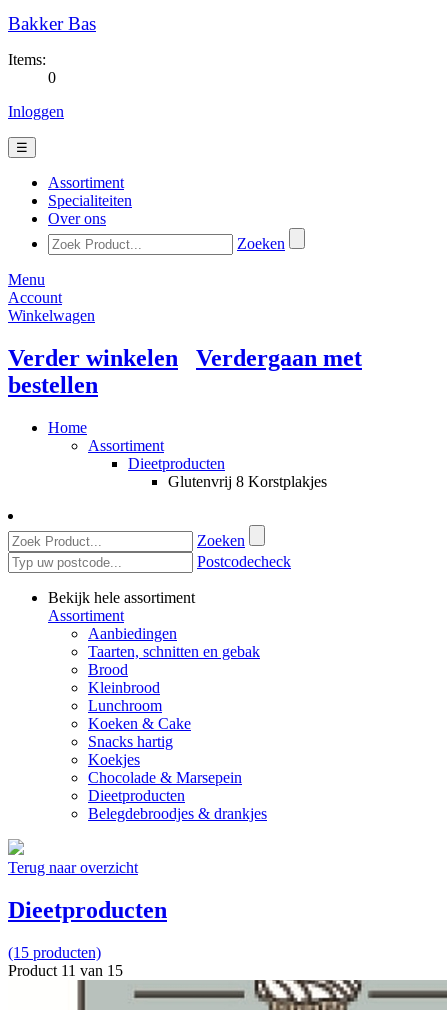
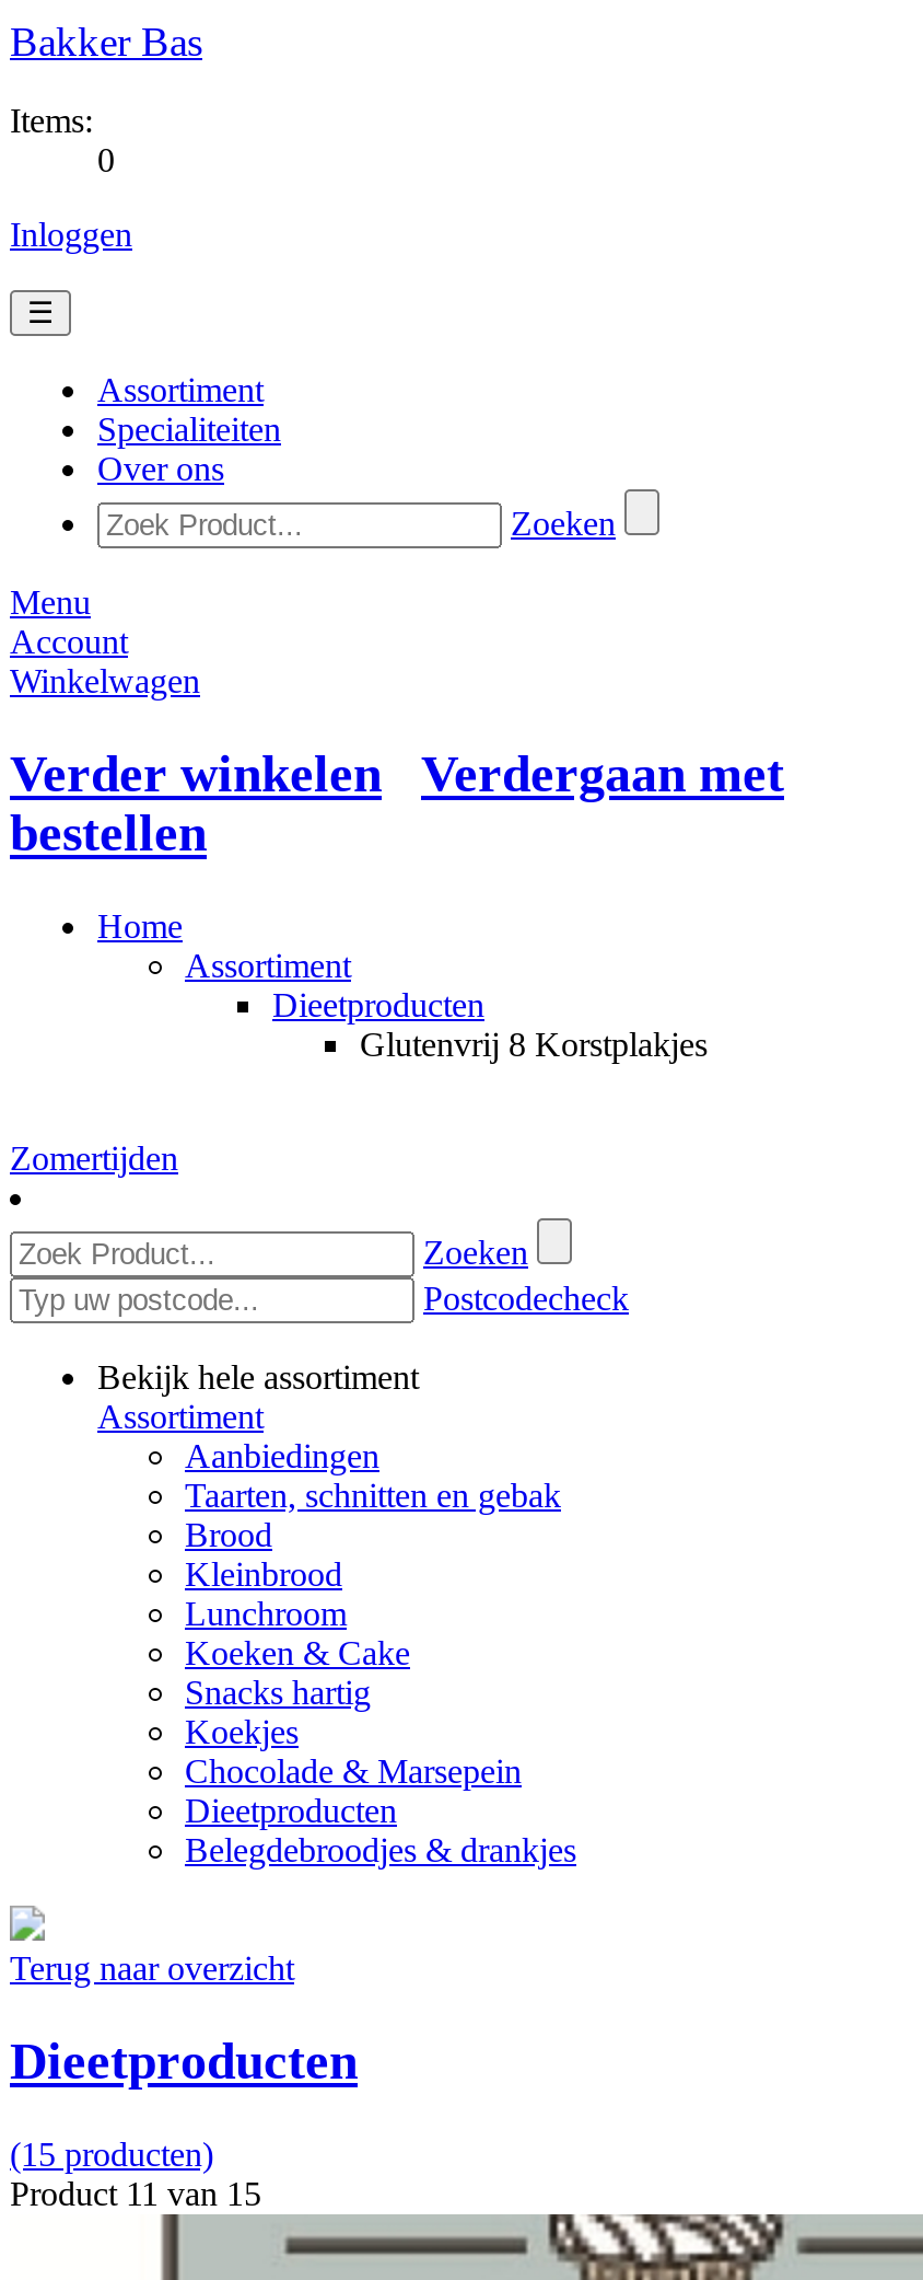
+ Zomertijden
